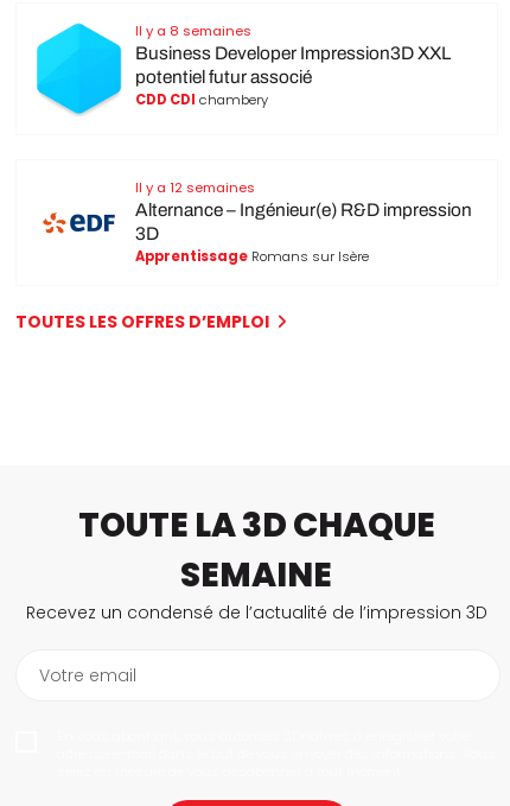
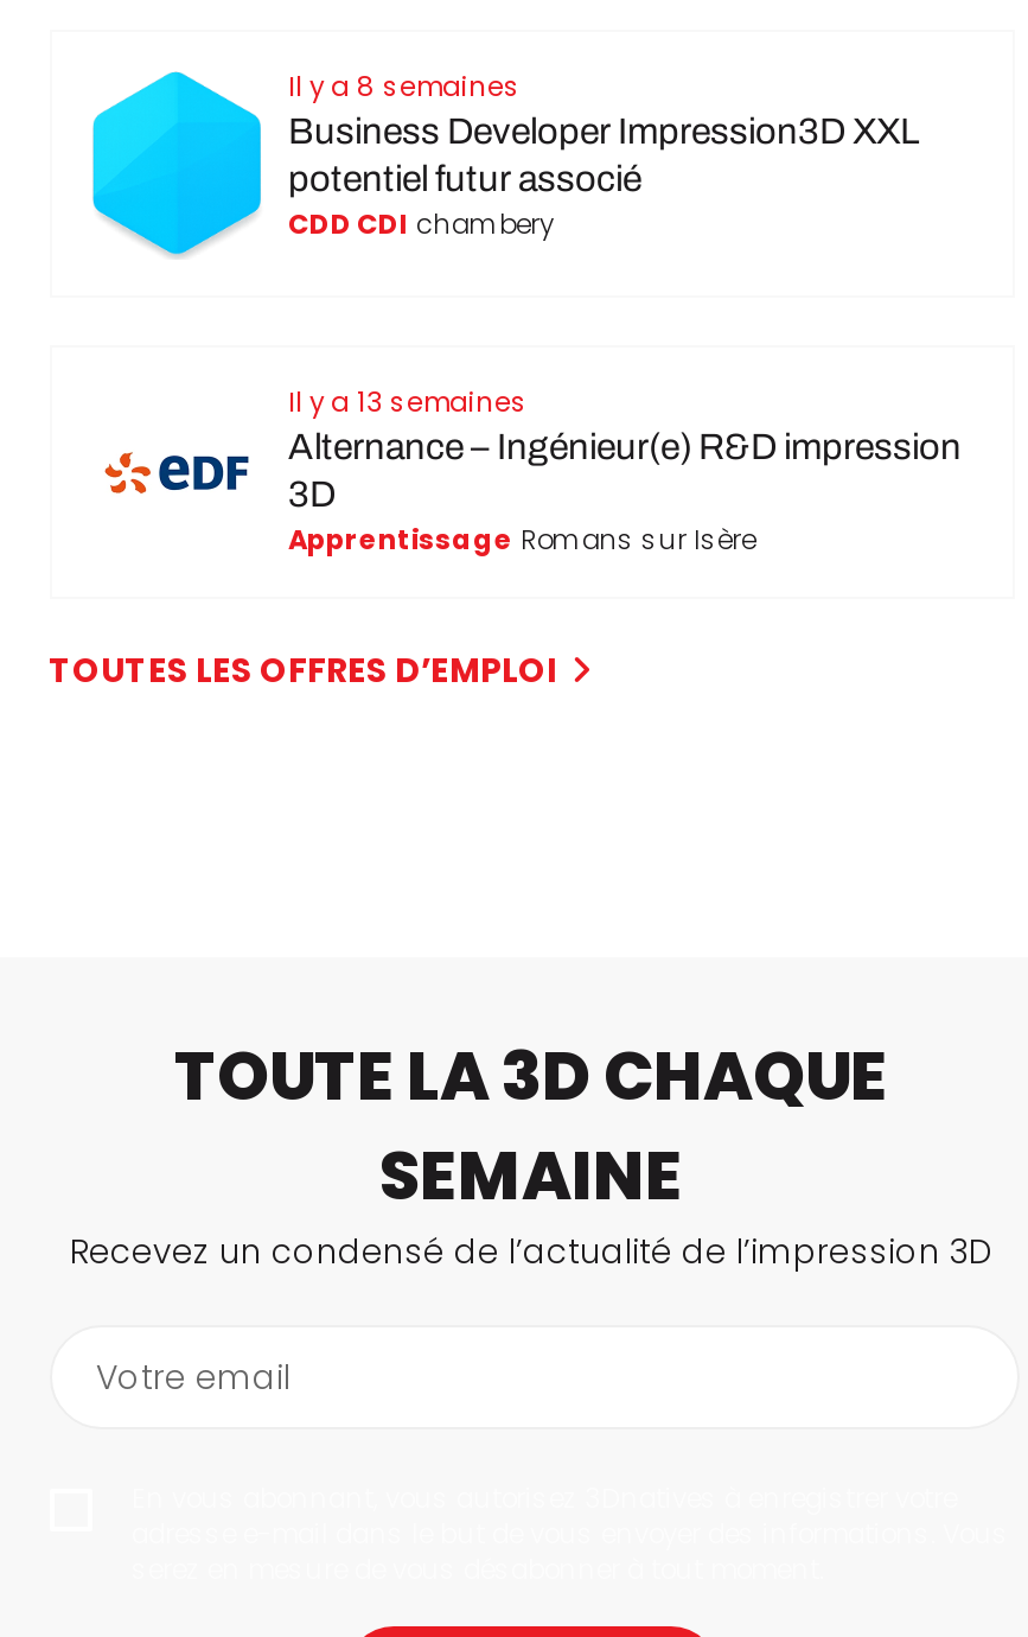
- Il y a 12 semaines
+ Il y a 13 semaines
